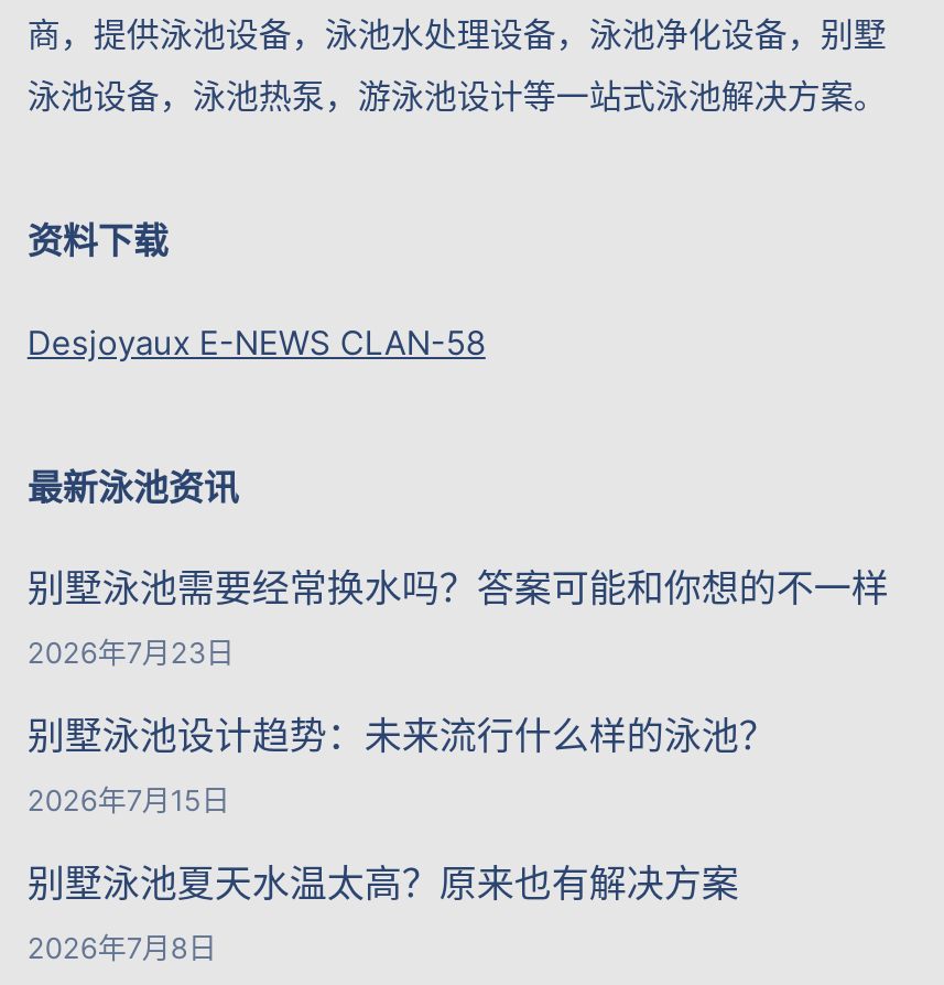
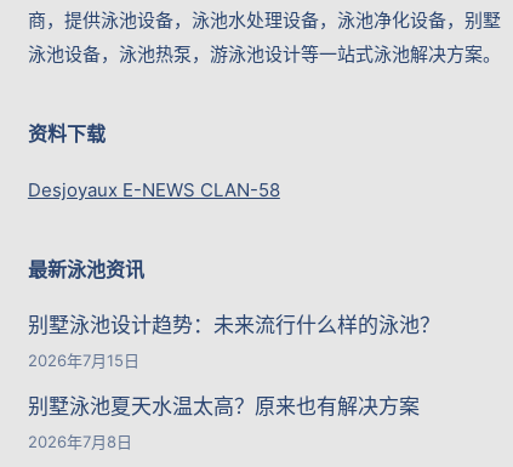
- 别墅泳池需要经常换水吗？答案可能和你想的不一样
- 2026年7月23日
